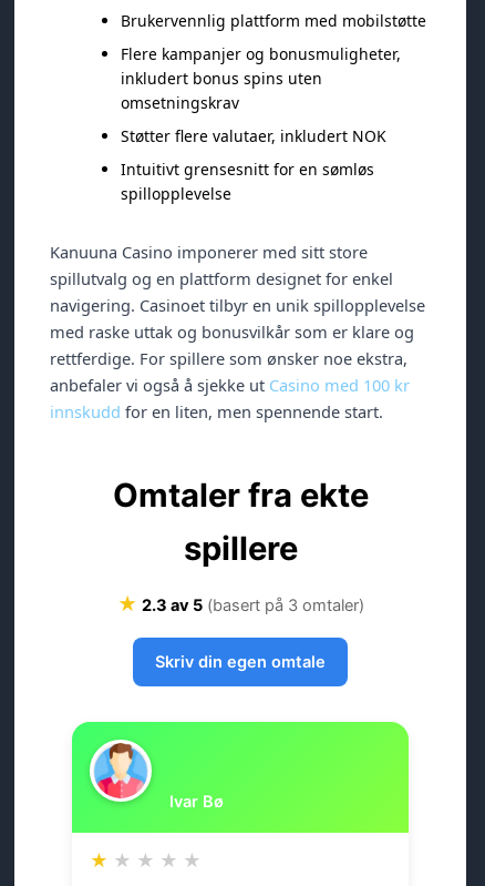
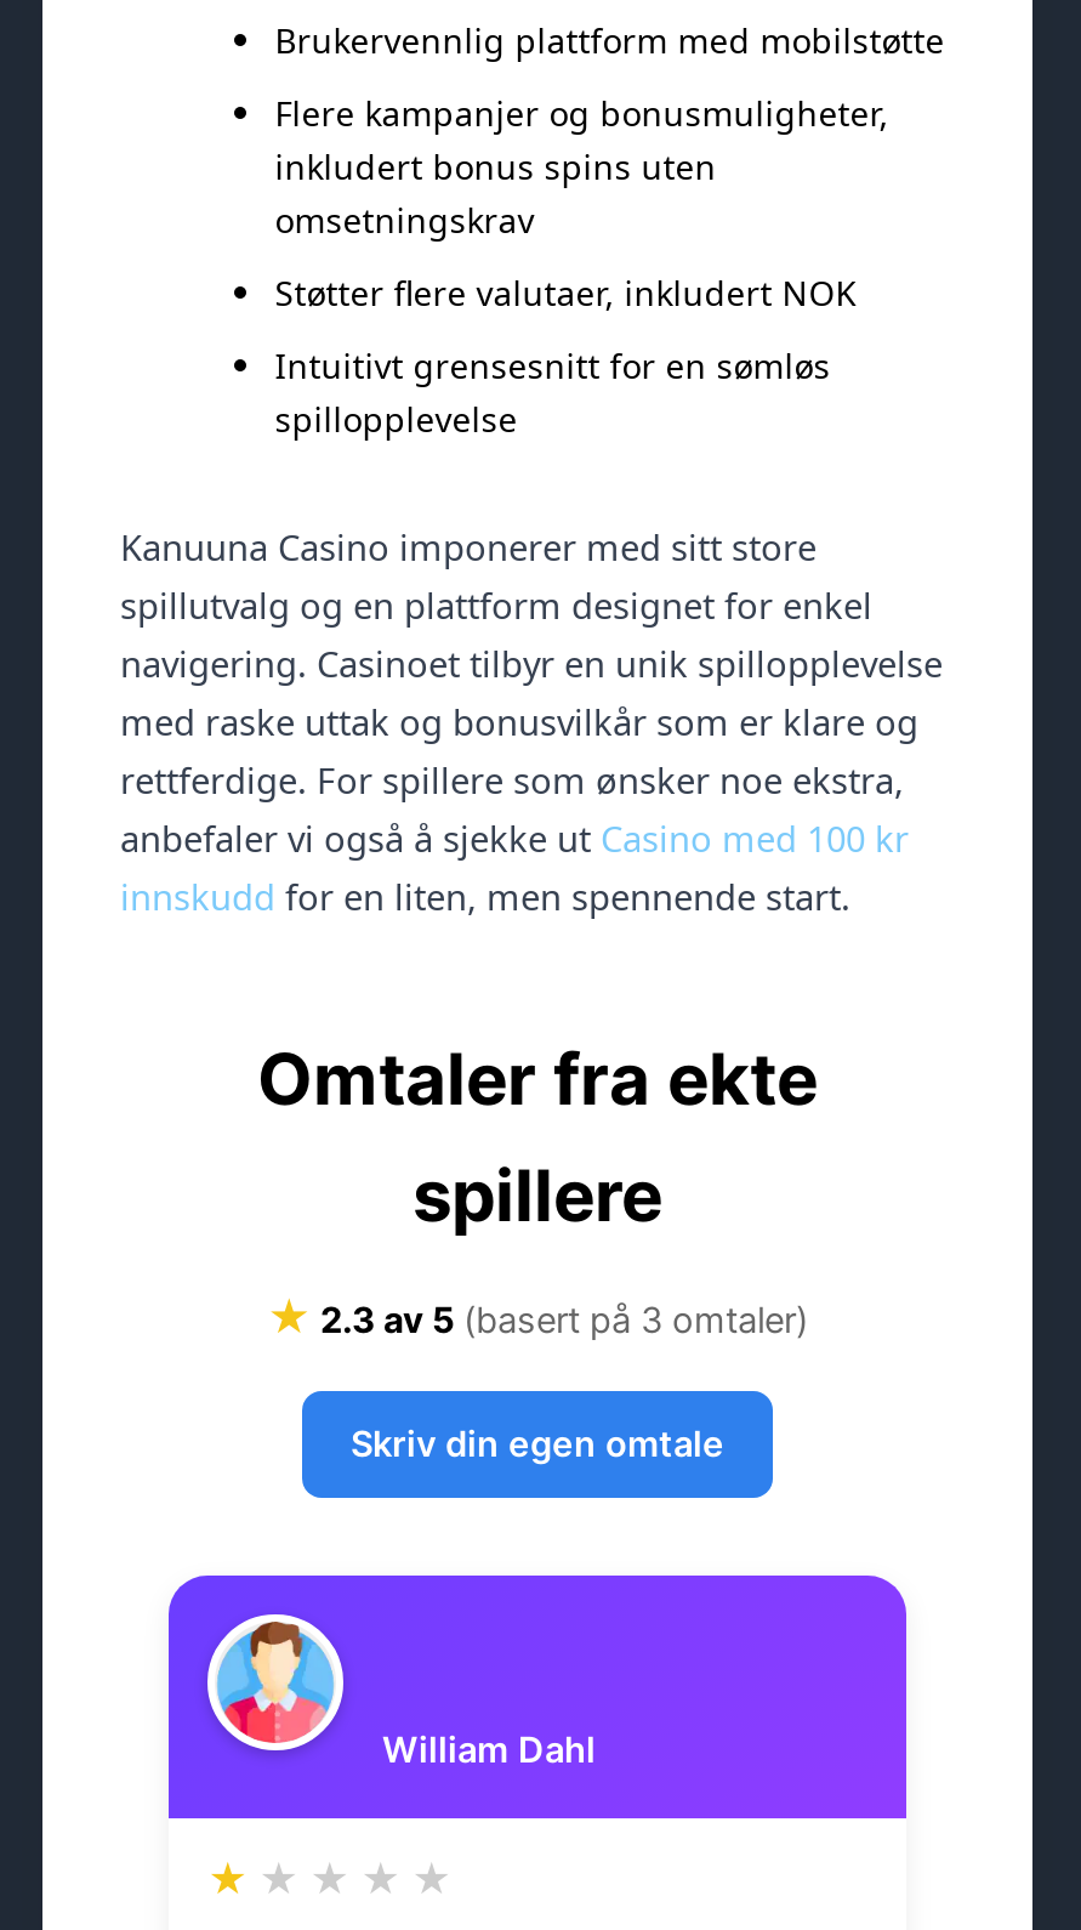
- [image]
- Ivar Bø
+ [image]
+ William Dahl
